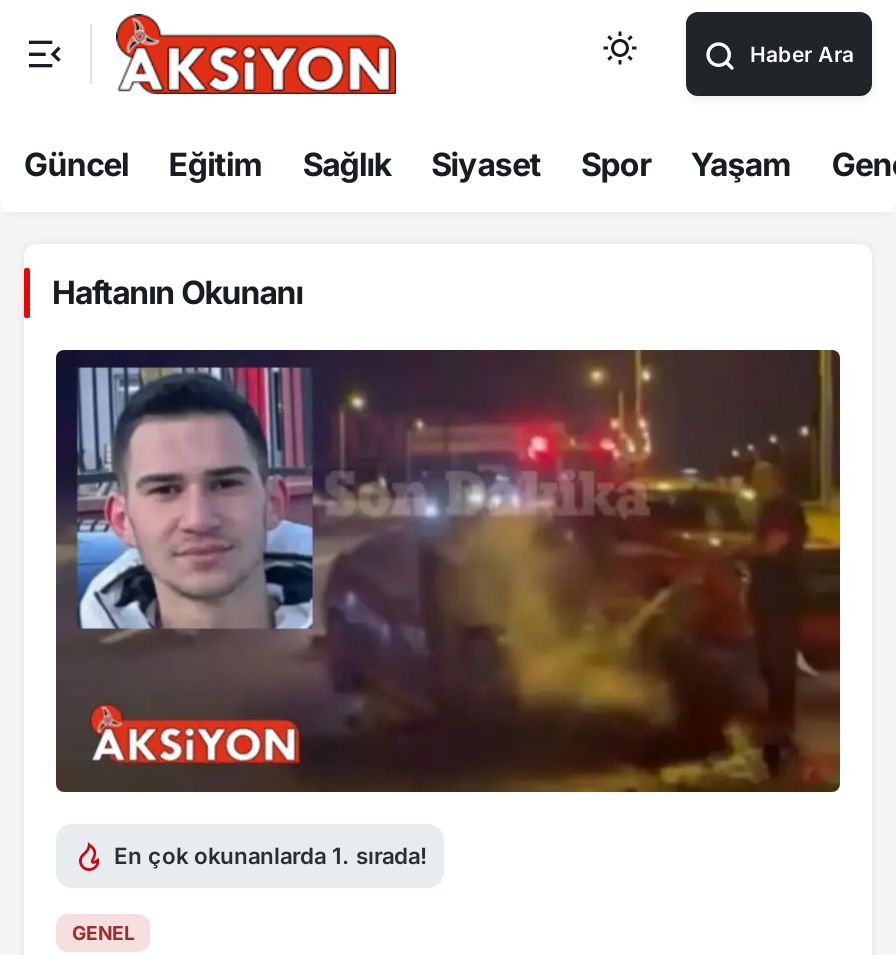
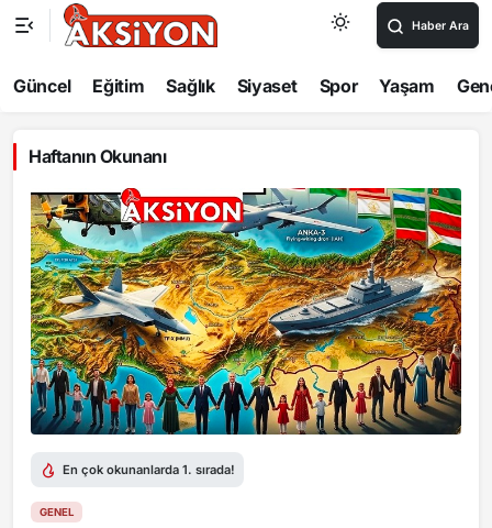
- [image]
+ [image]
